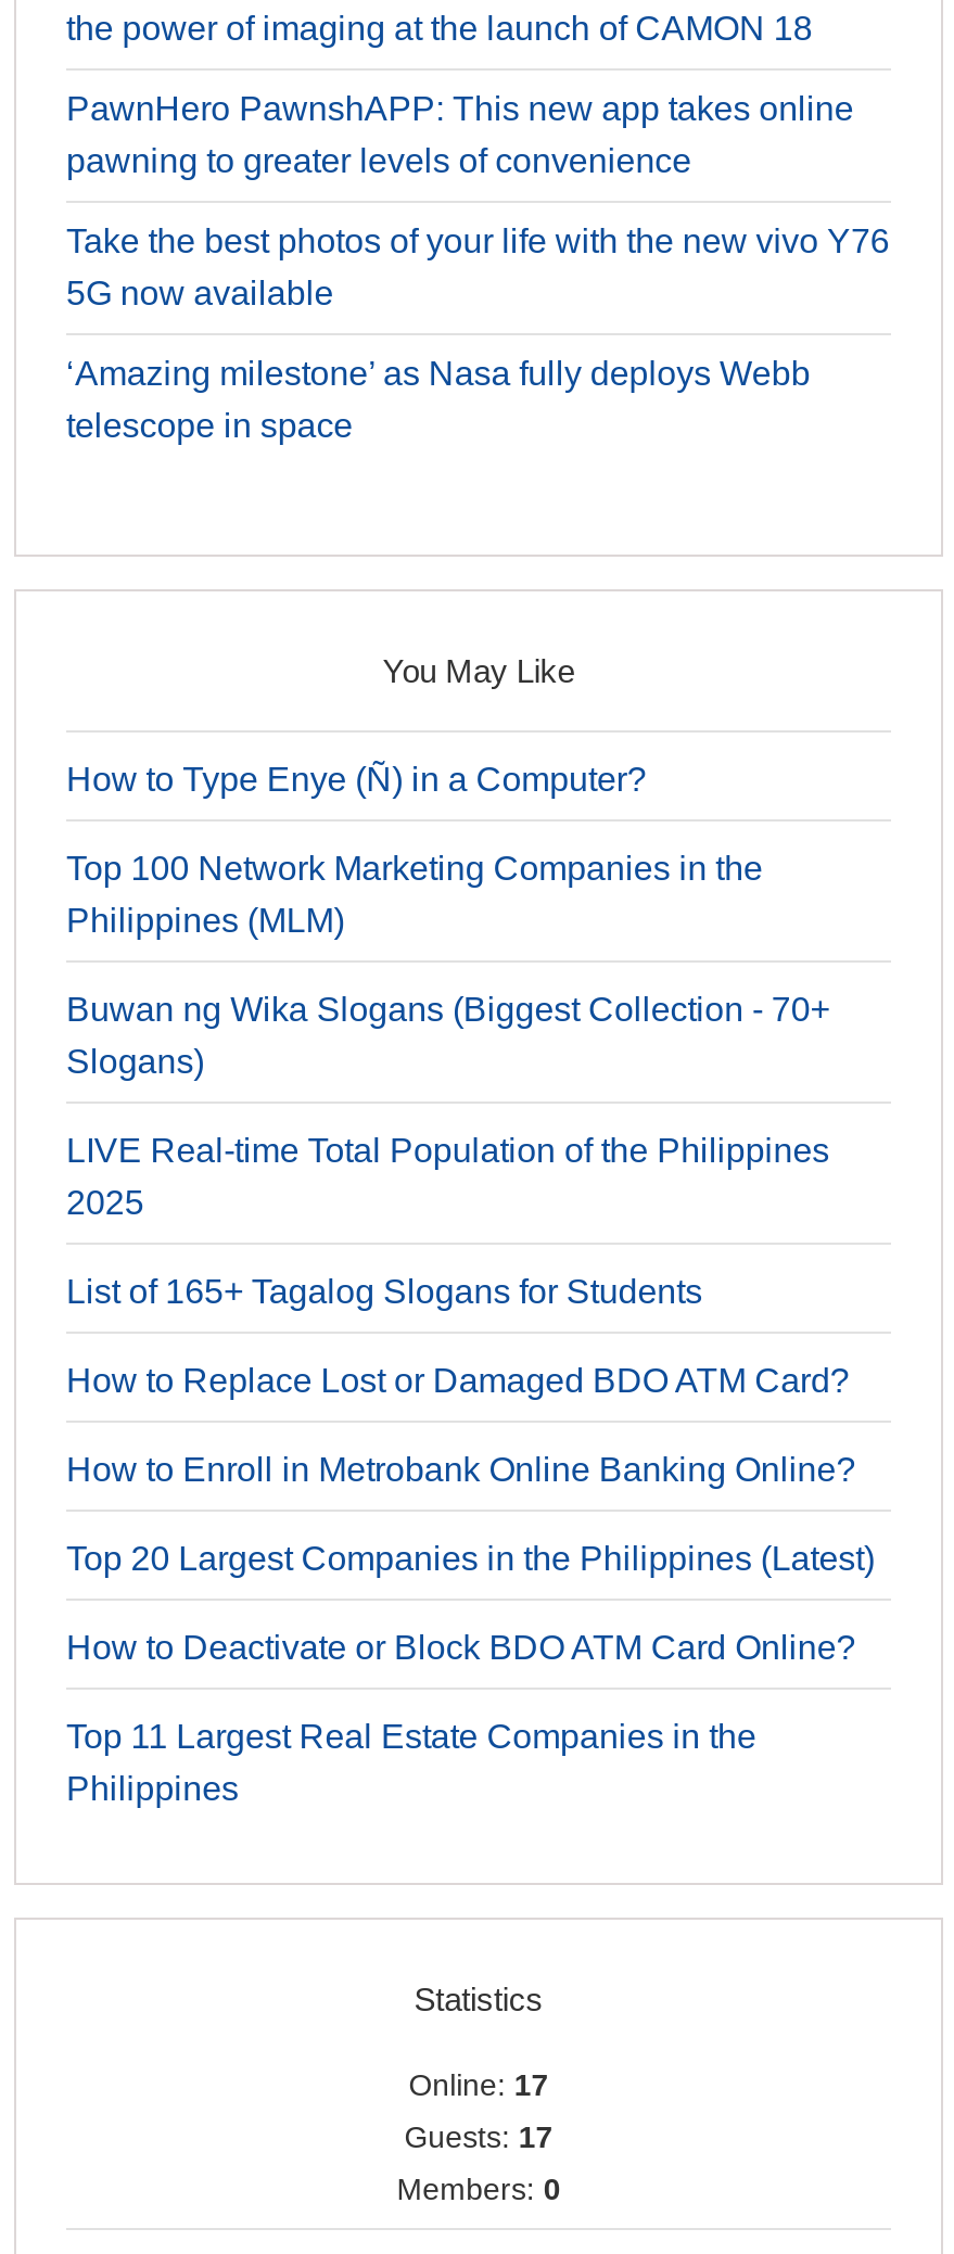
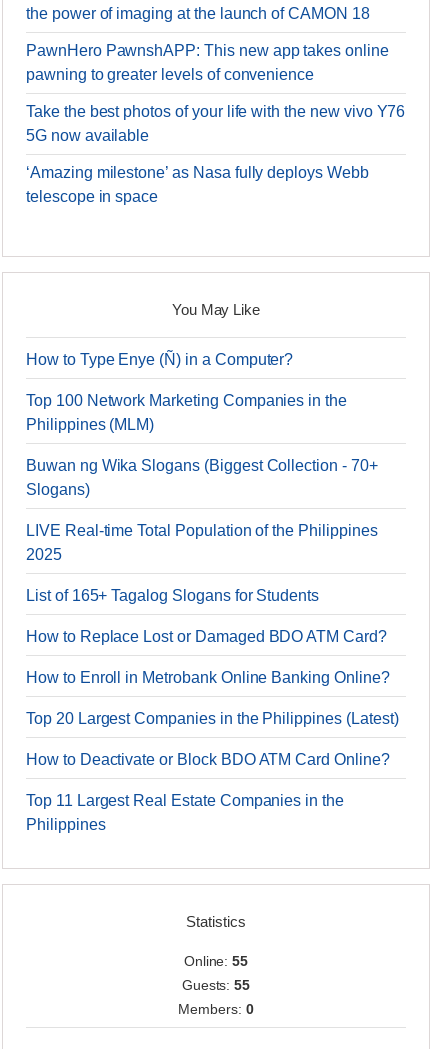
- Online: 17
+ Online: 55

- Guests: 17
+ Guests: 55
